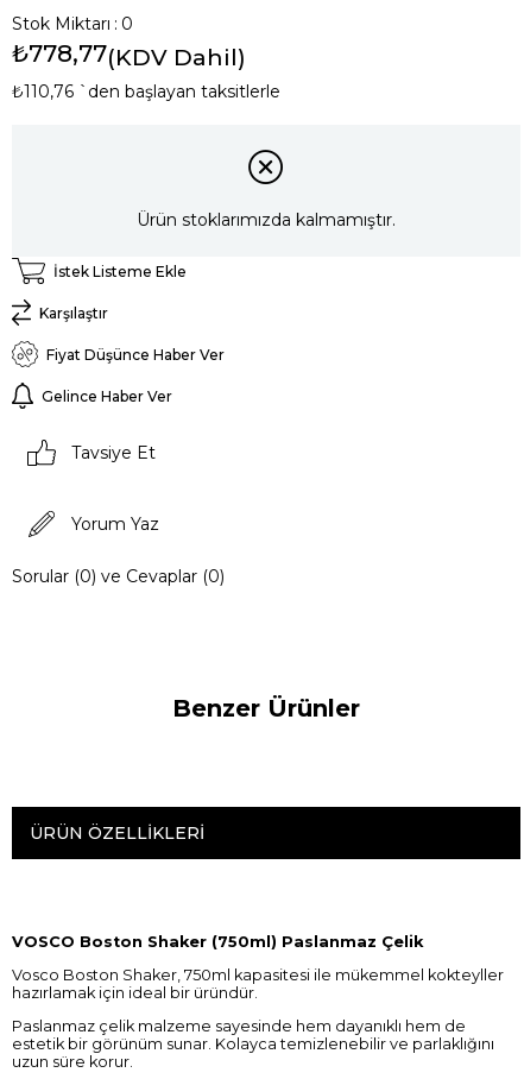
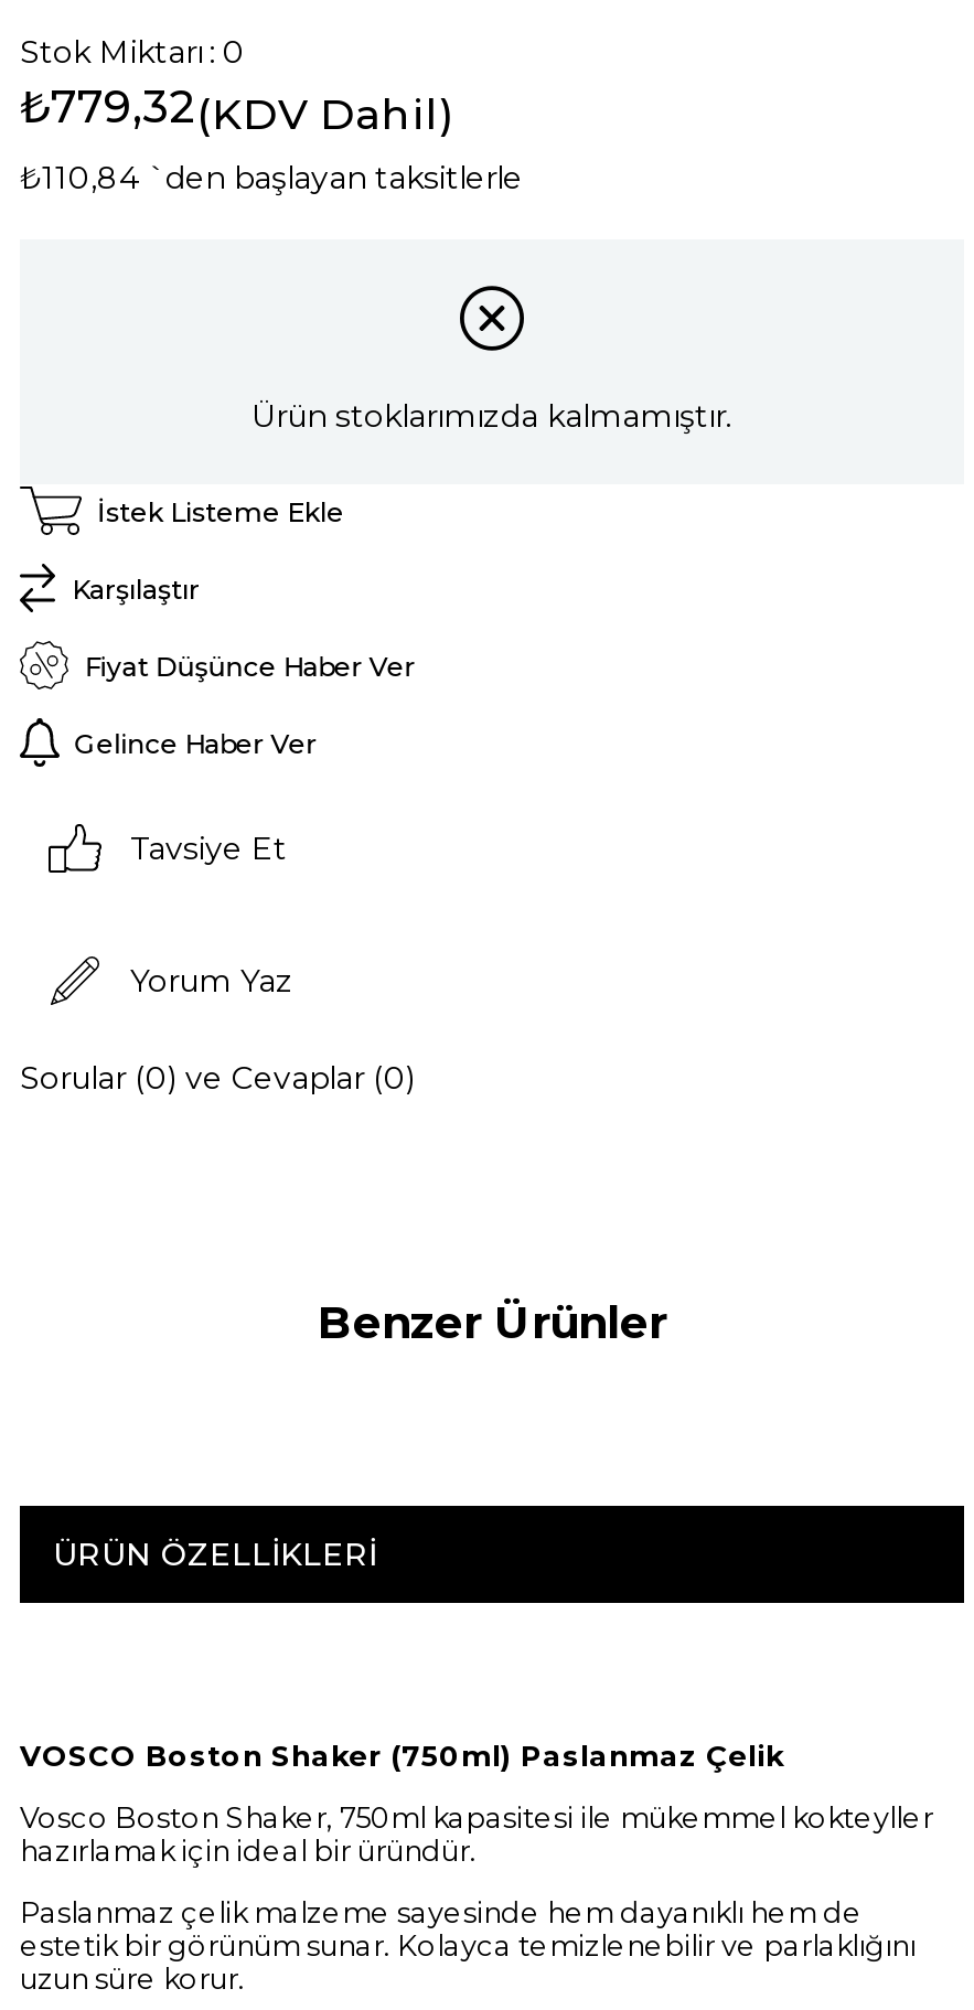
- ₺778,77(KDV Dahil)
+ ₺779,32(KDV Dahil)

- ₺110,76 `den başlayan taksitlerle
+ ₺110,84 `den başlayan taksitlerle
